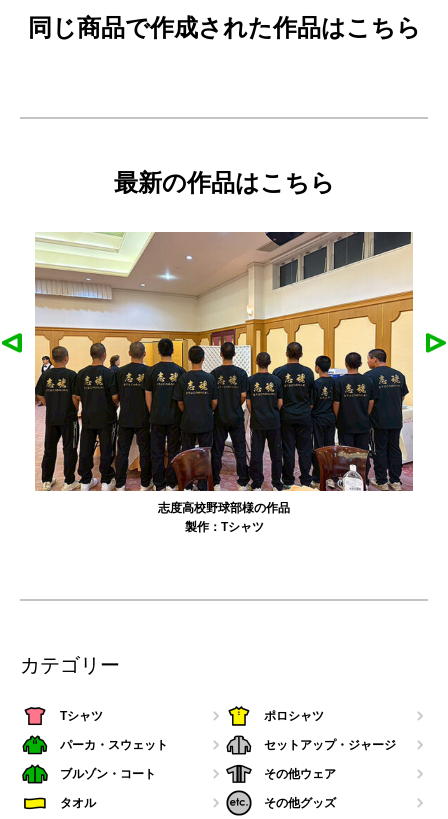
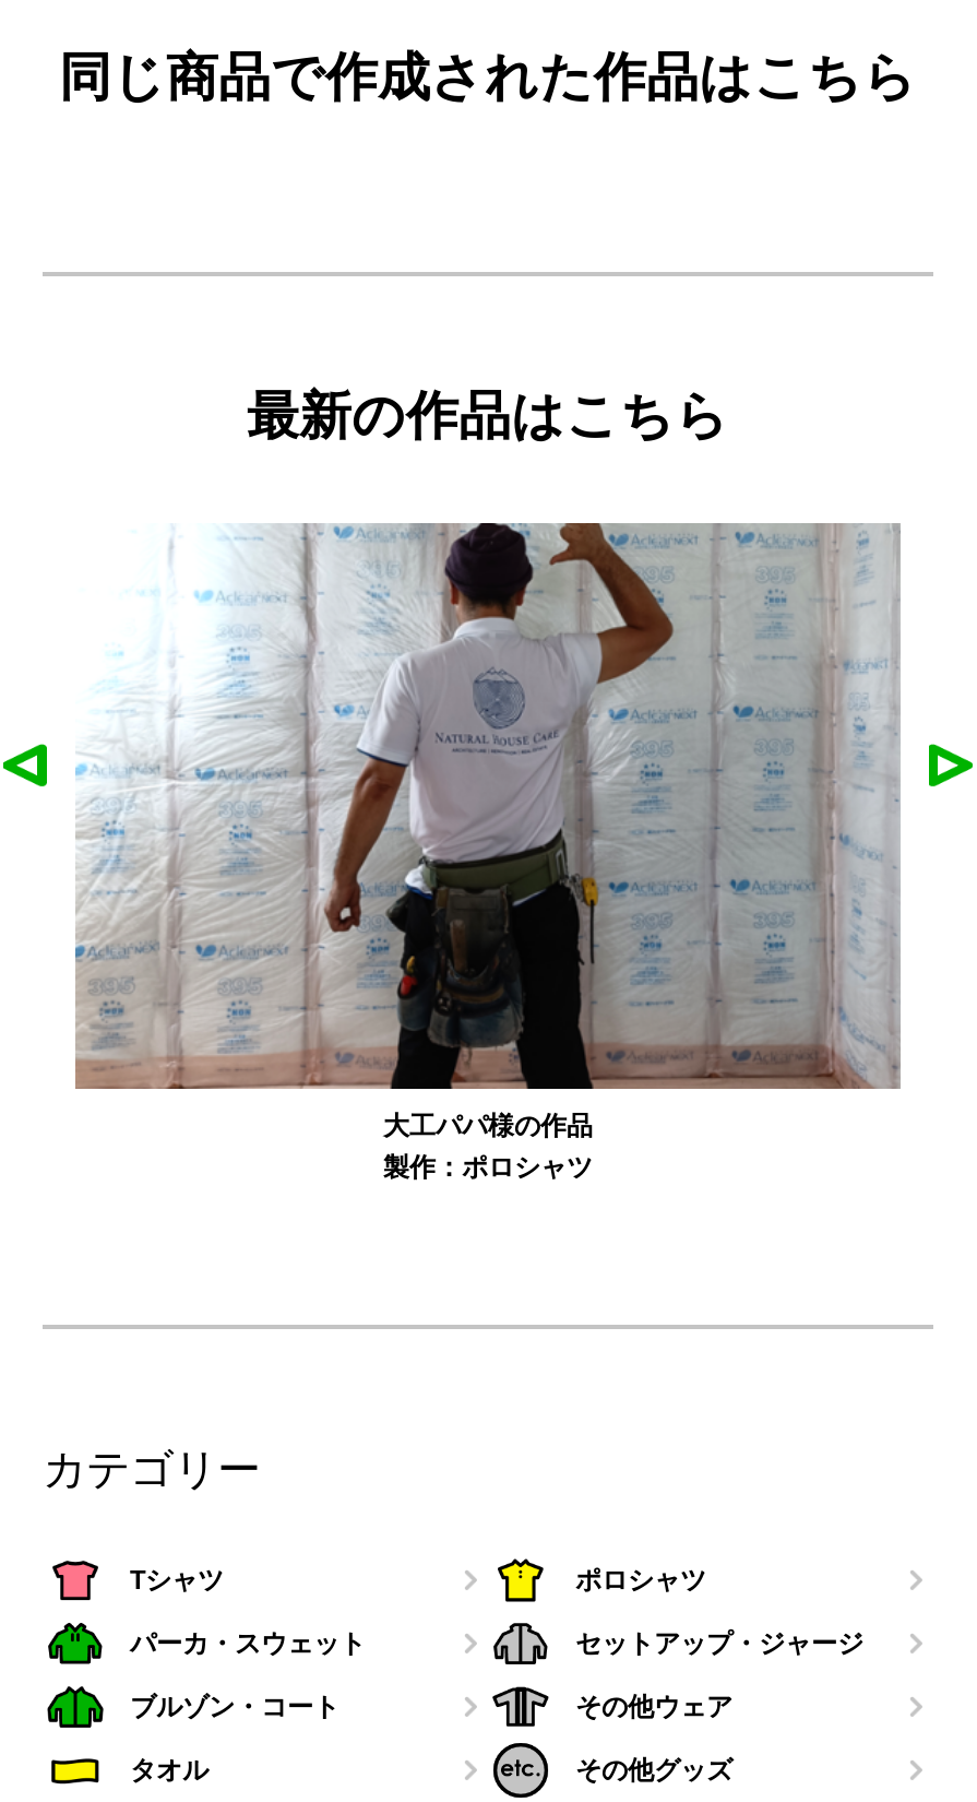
- [image]
- 志度高校野球部様の作品
- 製作：Tシャツ
+ [image]
+ 大工パパ様の作品
+ 製作：ポロシャツ
